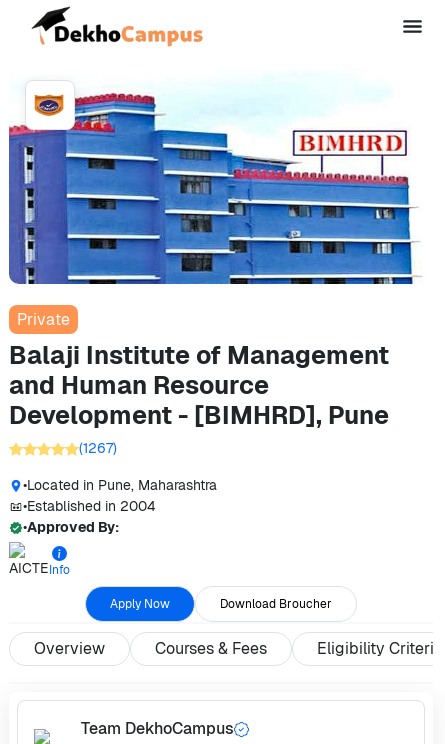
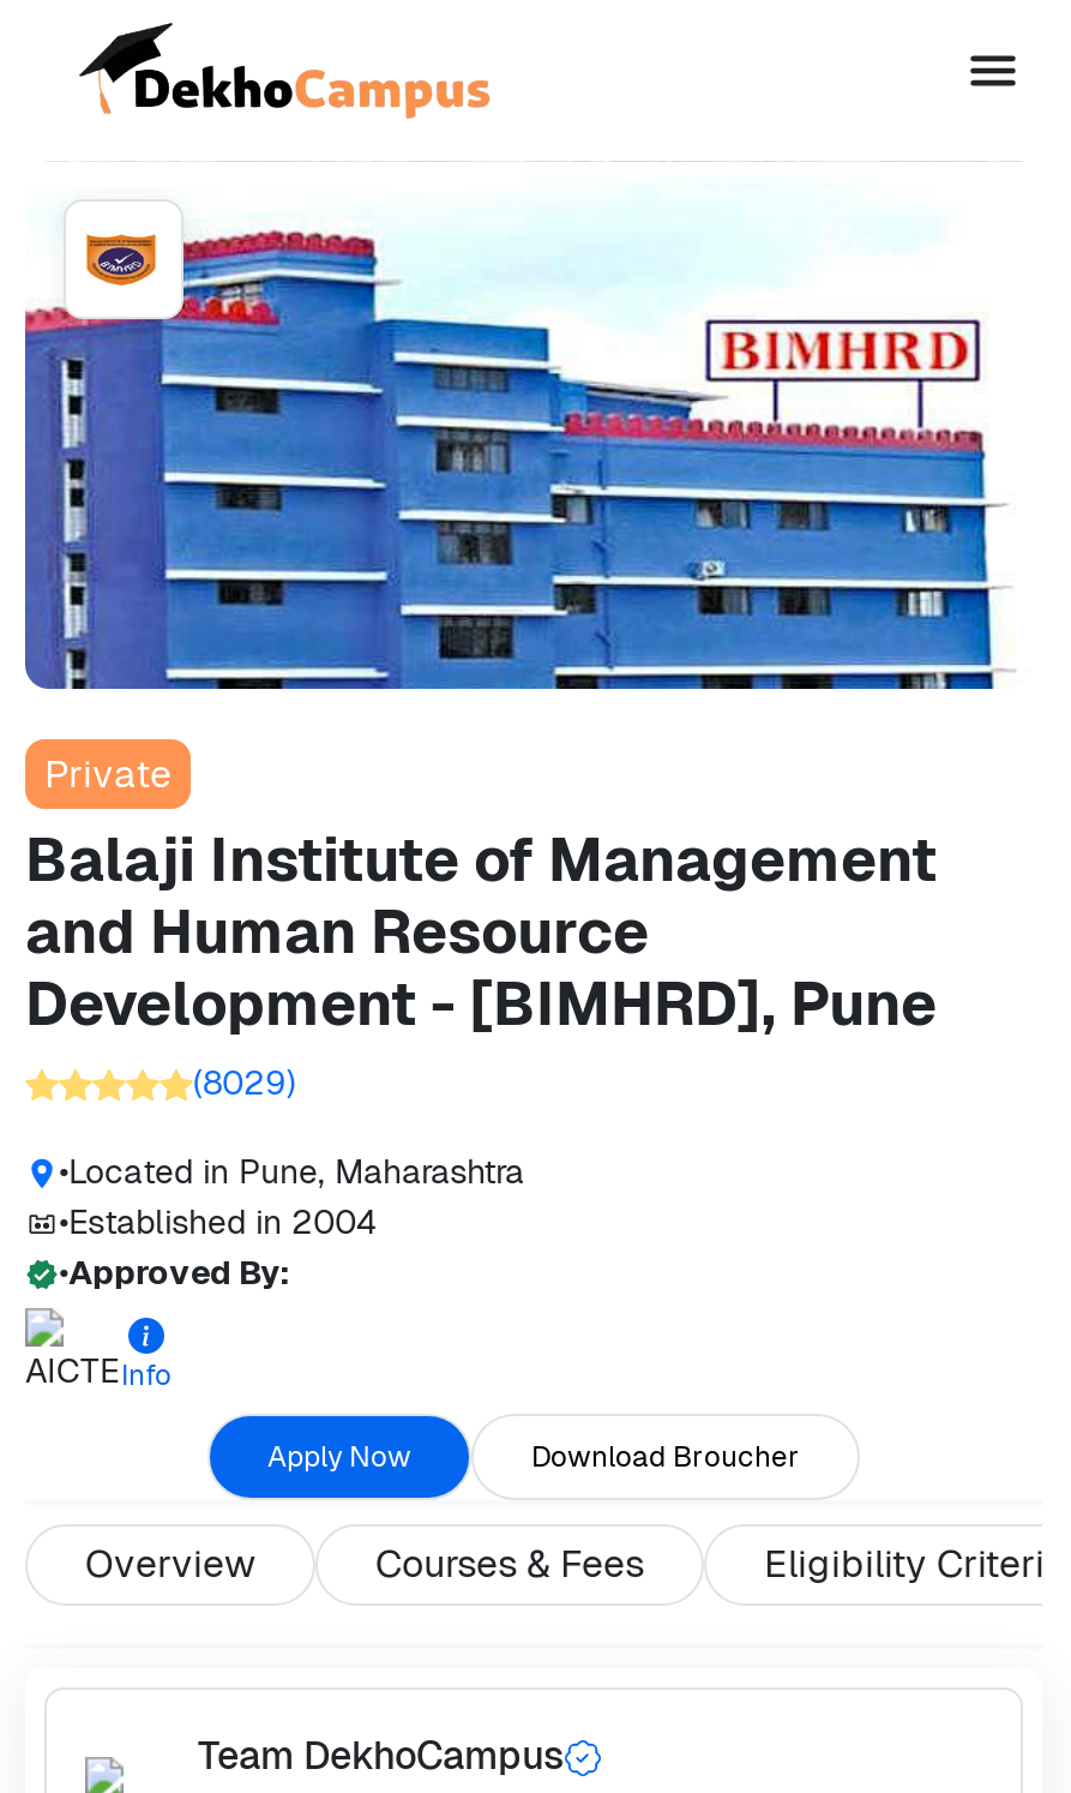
- (1267)
+ (8029)
